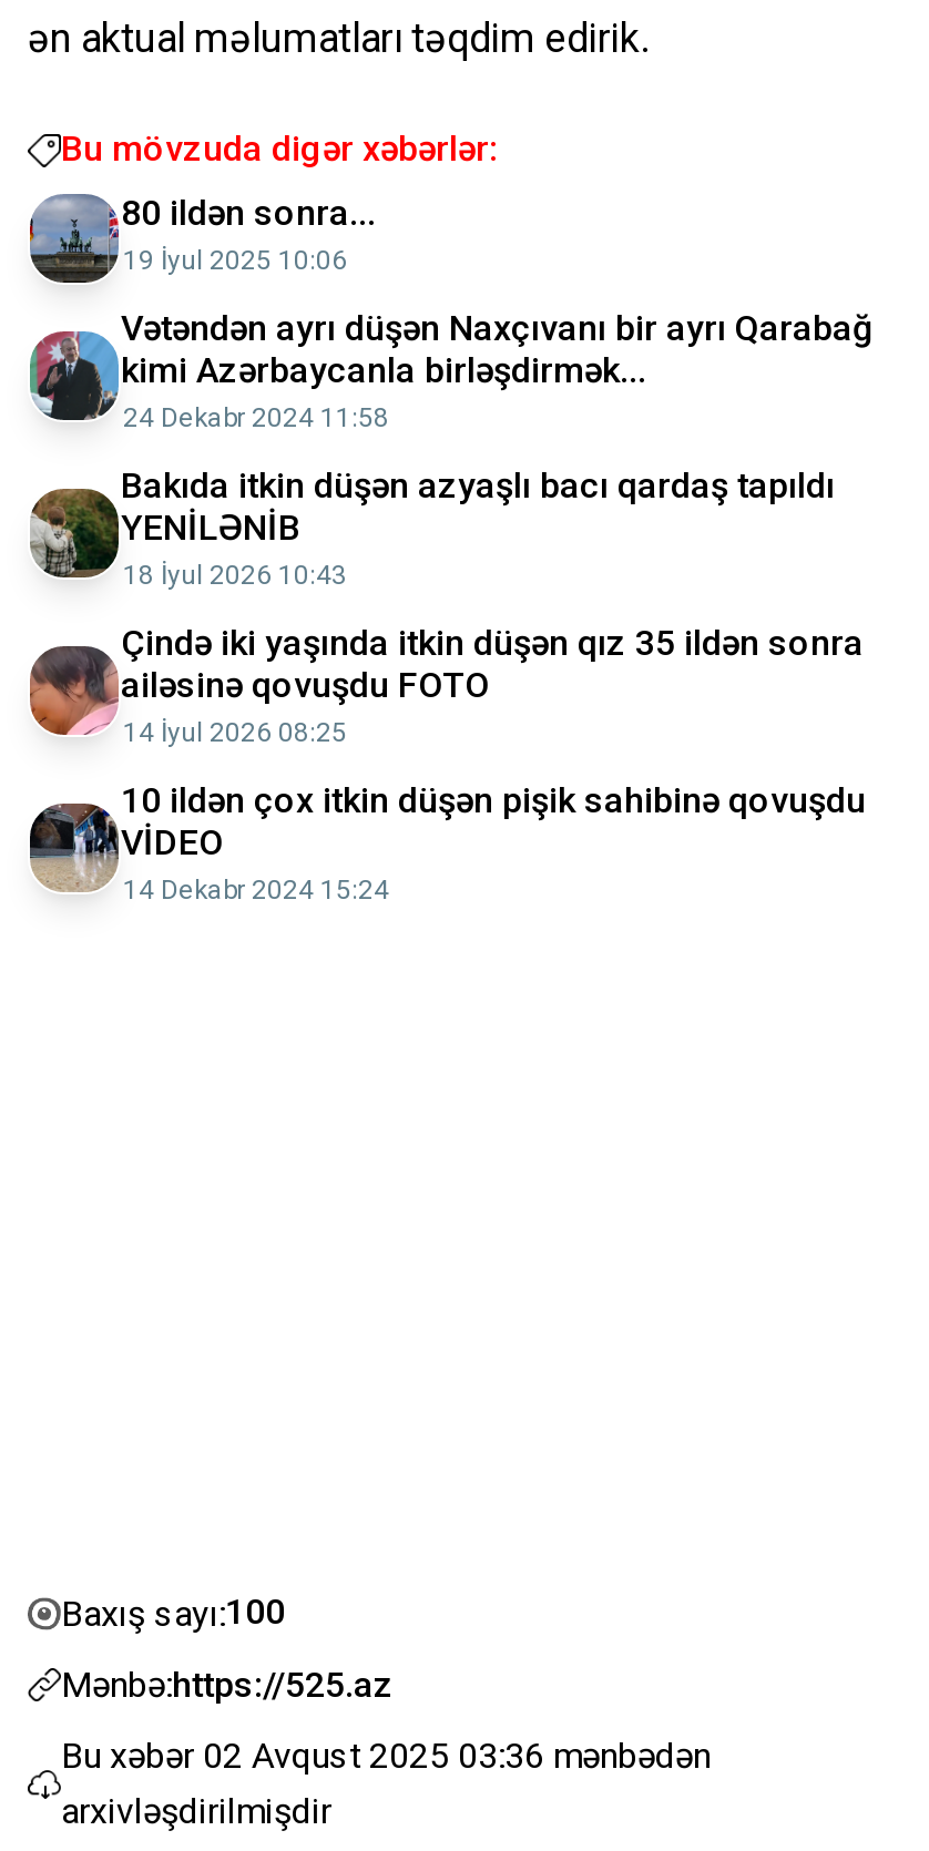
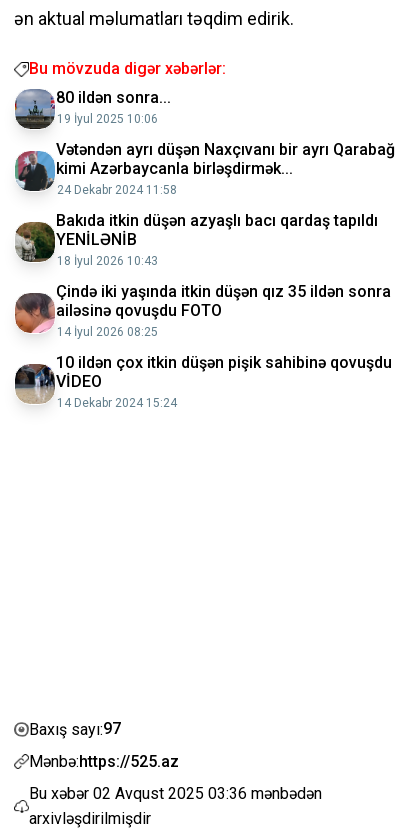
- Baxış sayı:100
+ Baxış sayı:97
